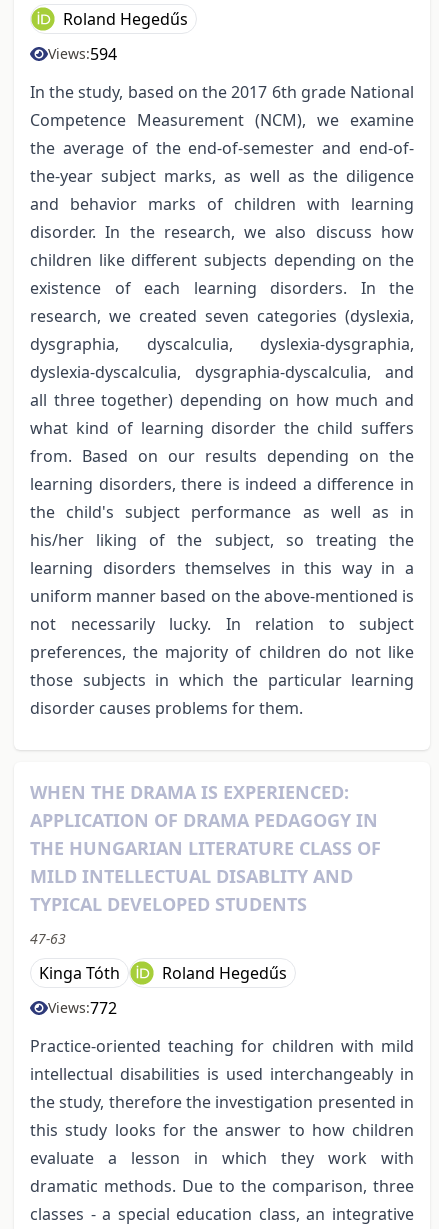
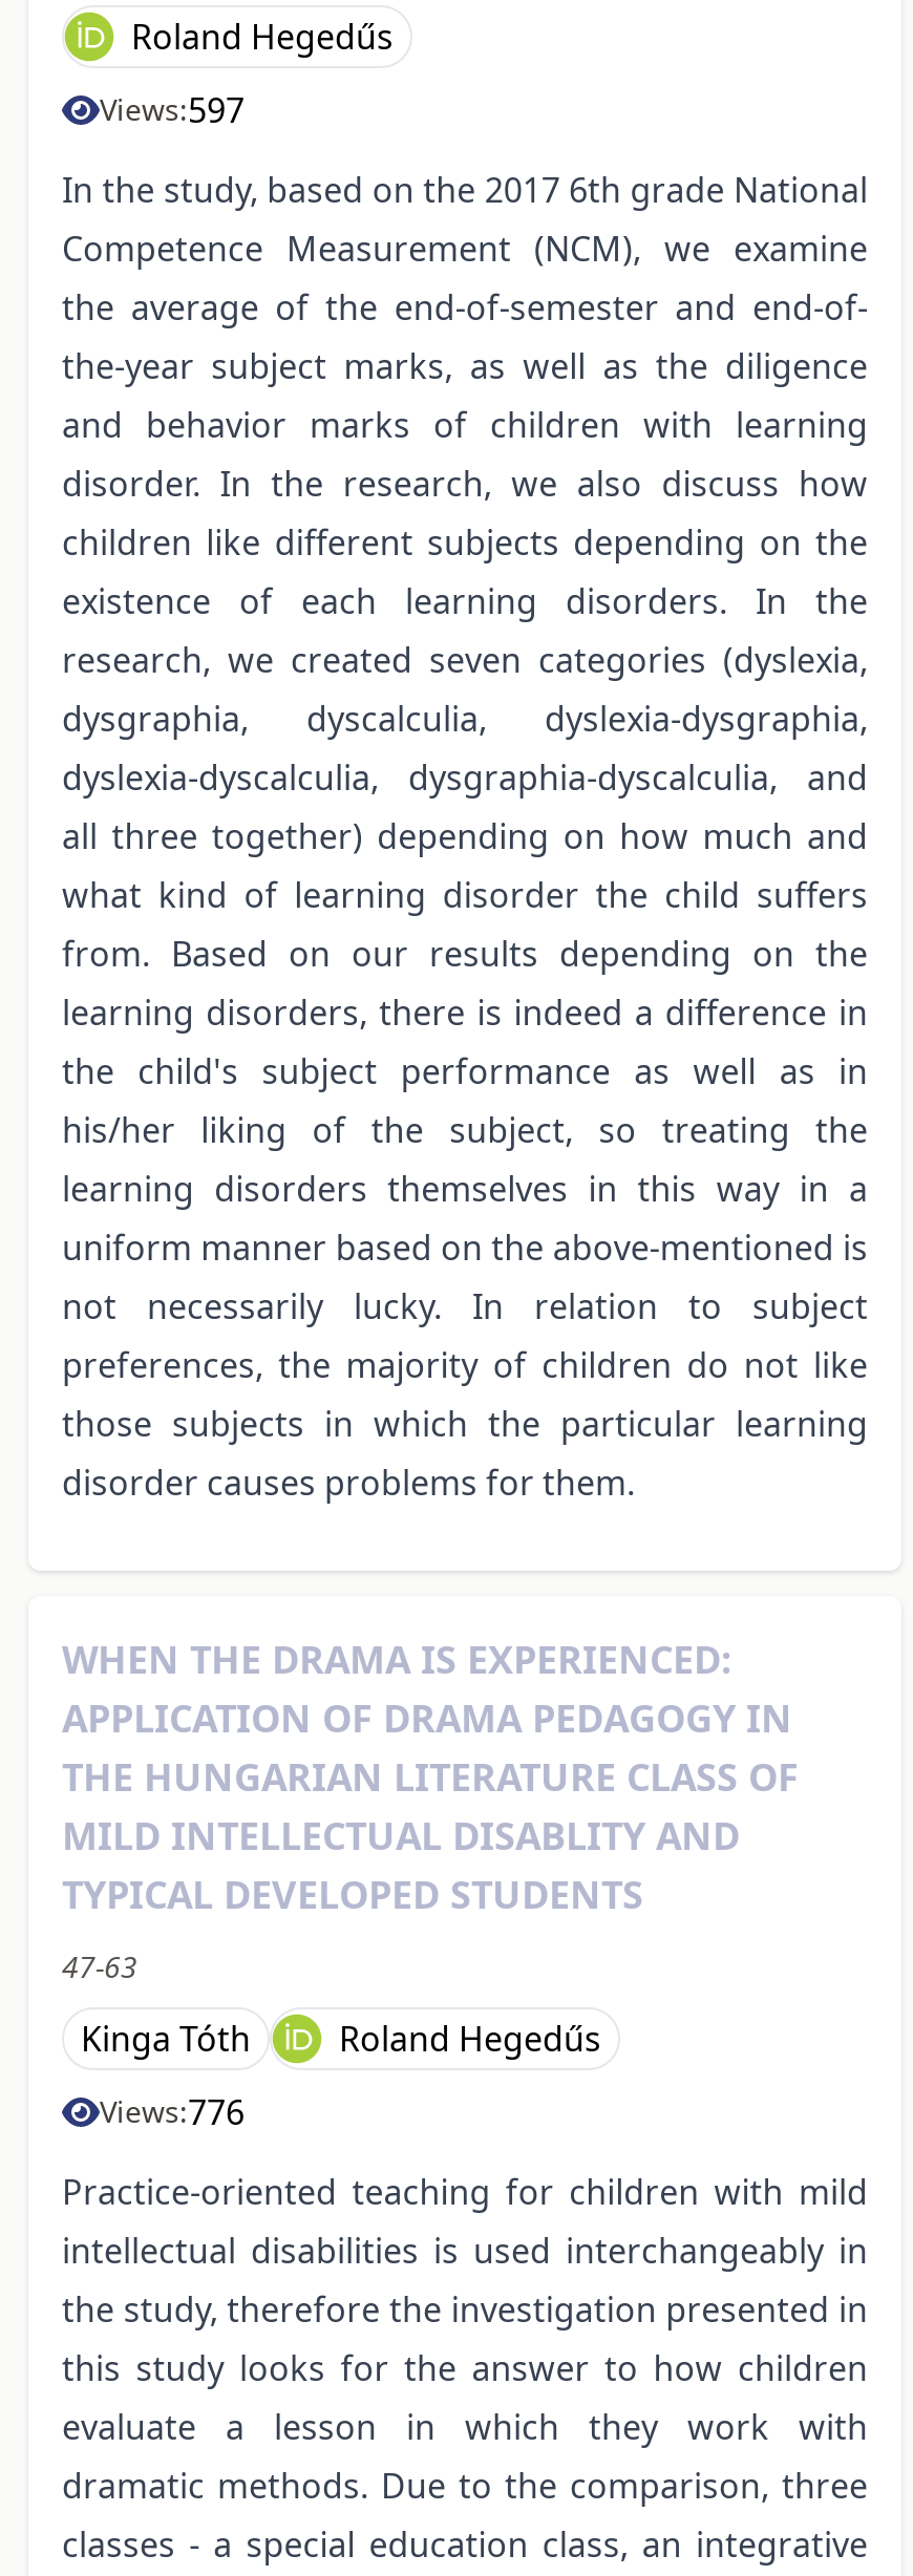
- Views:594
+ Views:597

- Views:772
+ Views:776
